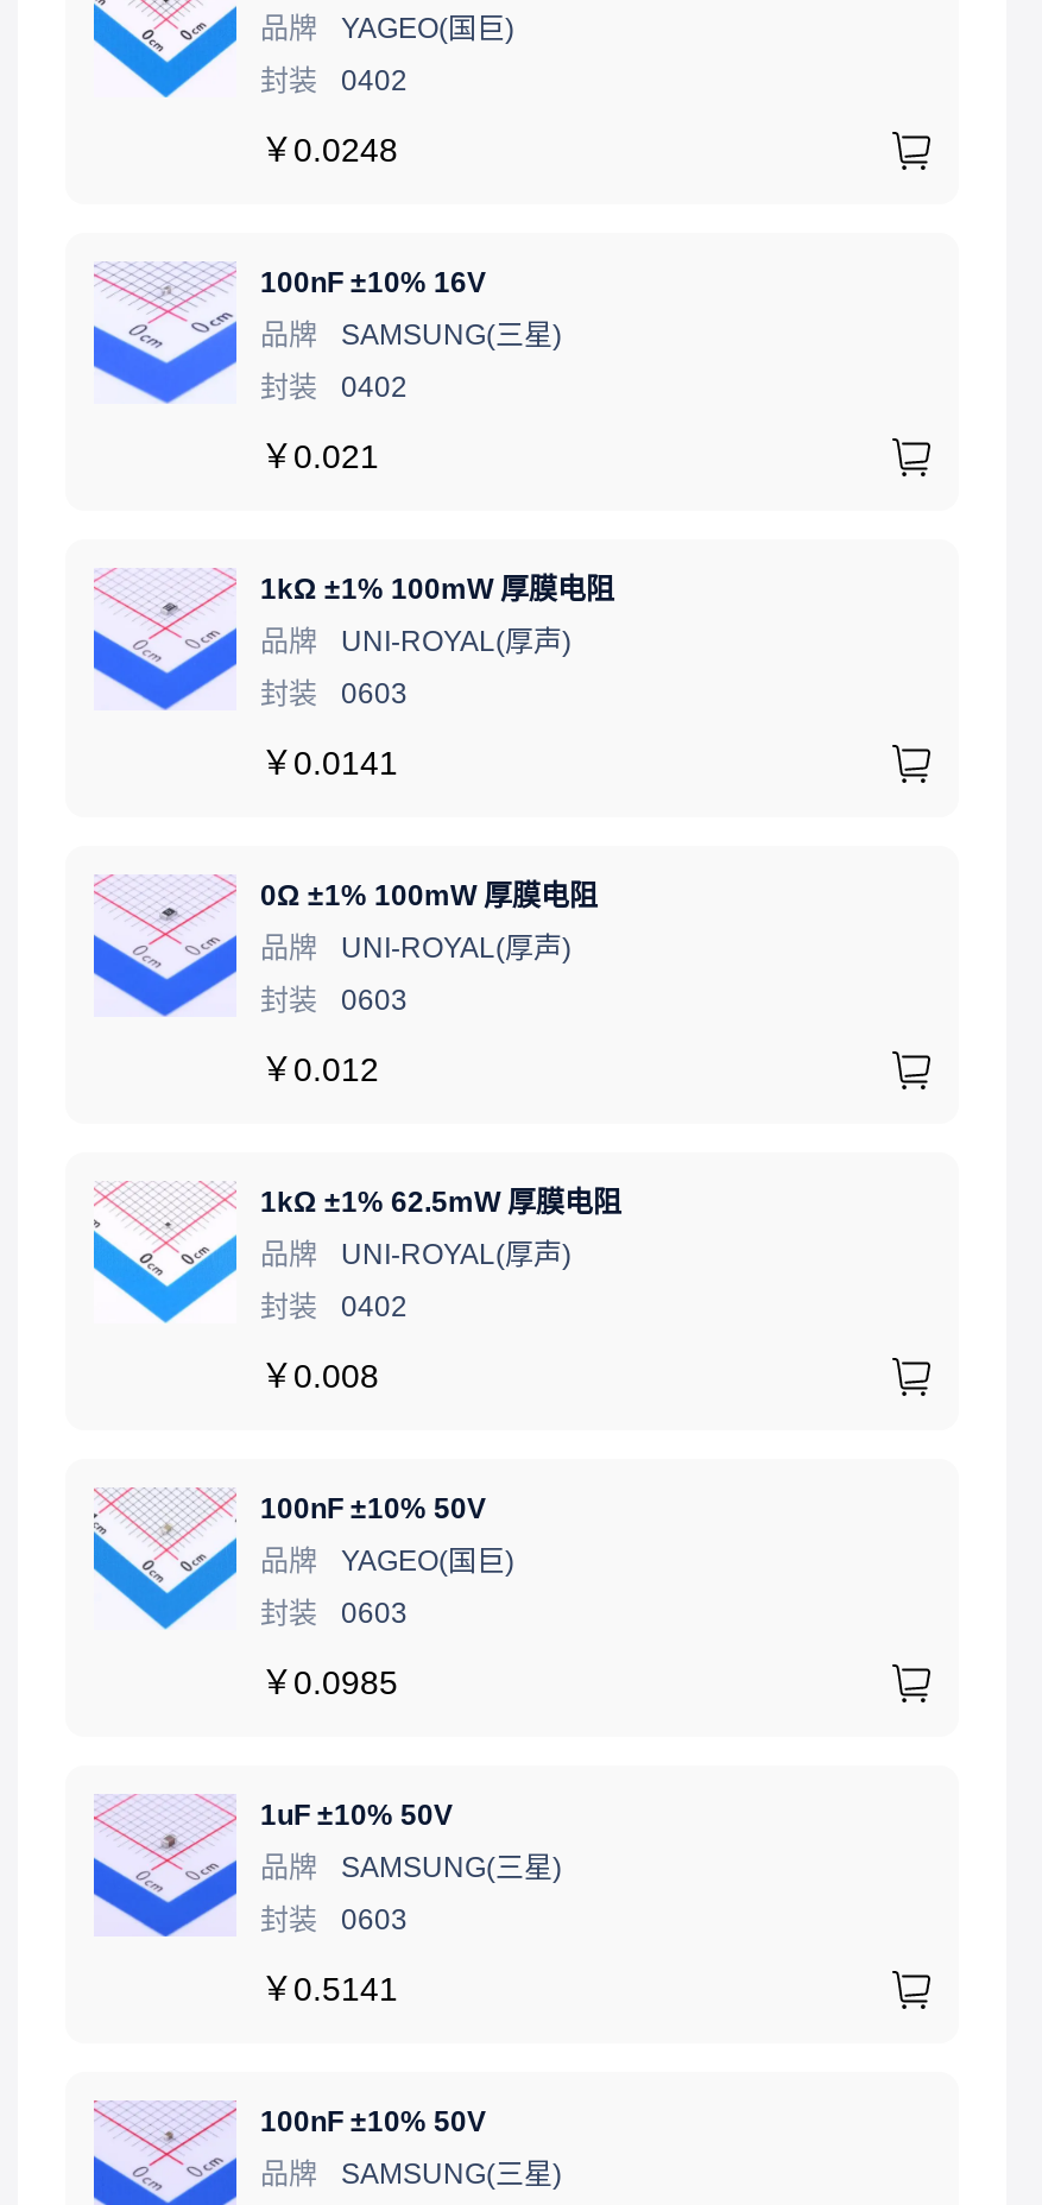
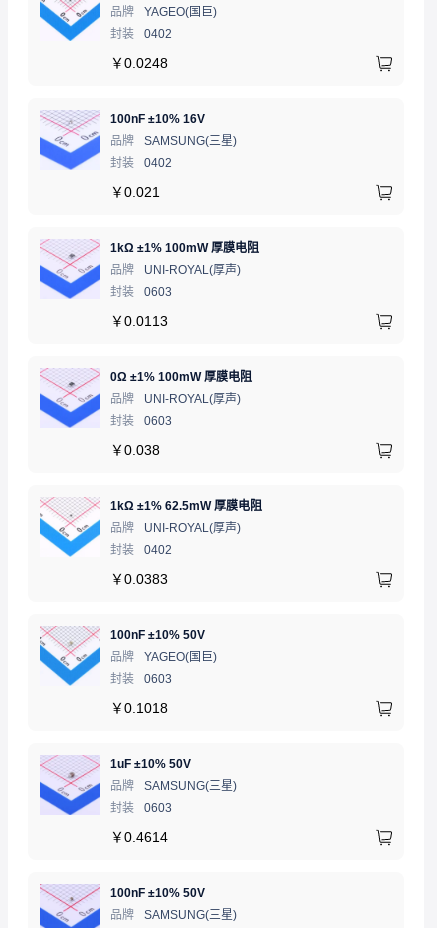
- ￥0.0141
+ ￥0.0113

- ￥0.012
+ ￥0.038

- ￥0.008
+ ￥0.0383

- ￥0.0985
+ ￥0.1018

- ￥0.5141
+ ￥0.4614
